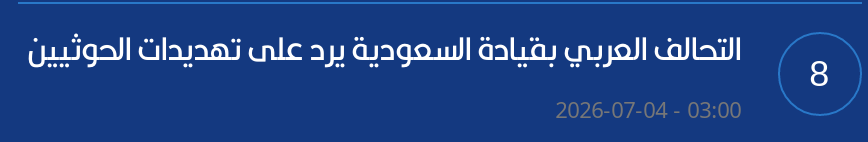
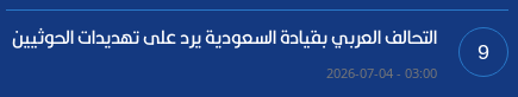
- 8 التحالف العربي بقيادة السعودية يرد على تهديدات الحوثيين
+ 9 التحالف العربي بقيادة السعودية يرد على تهديدات الحوثيين
